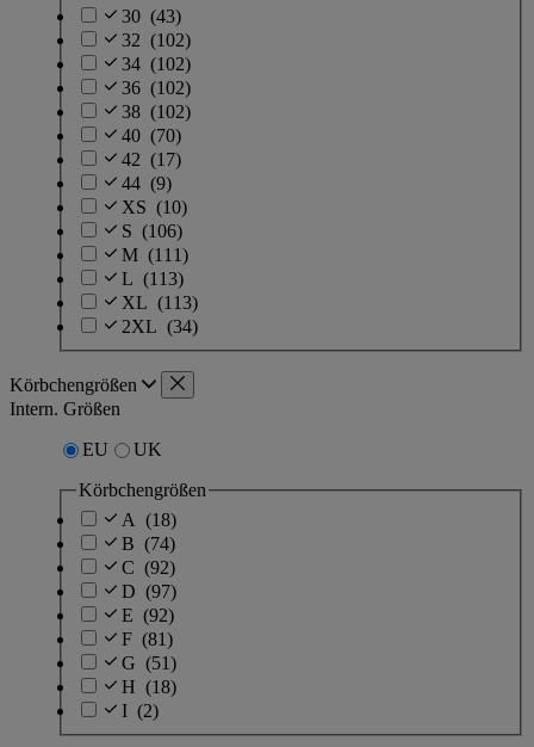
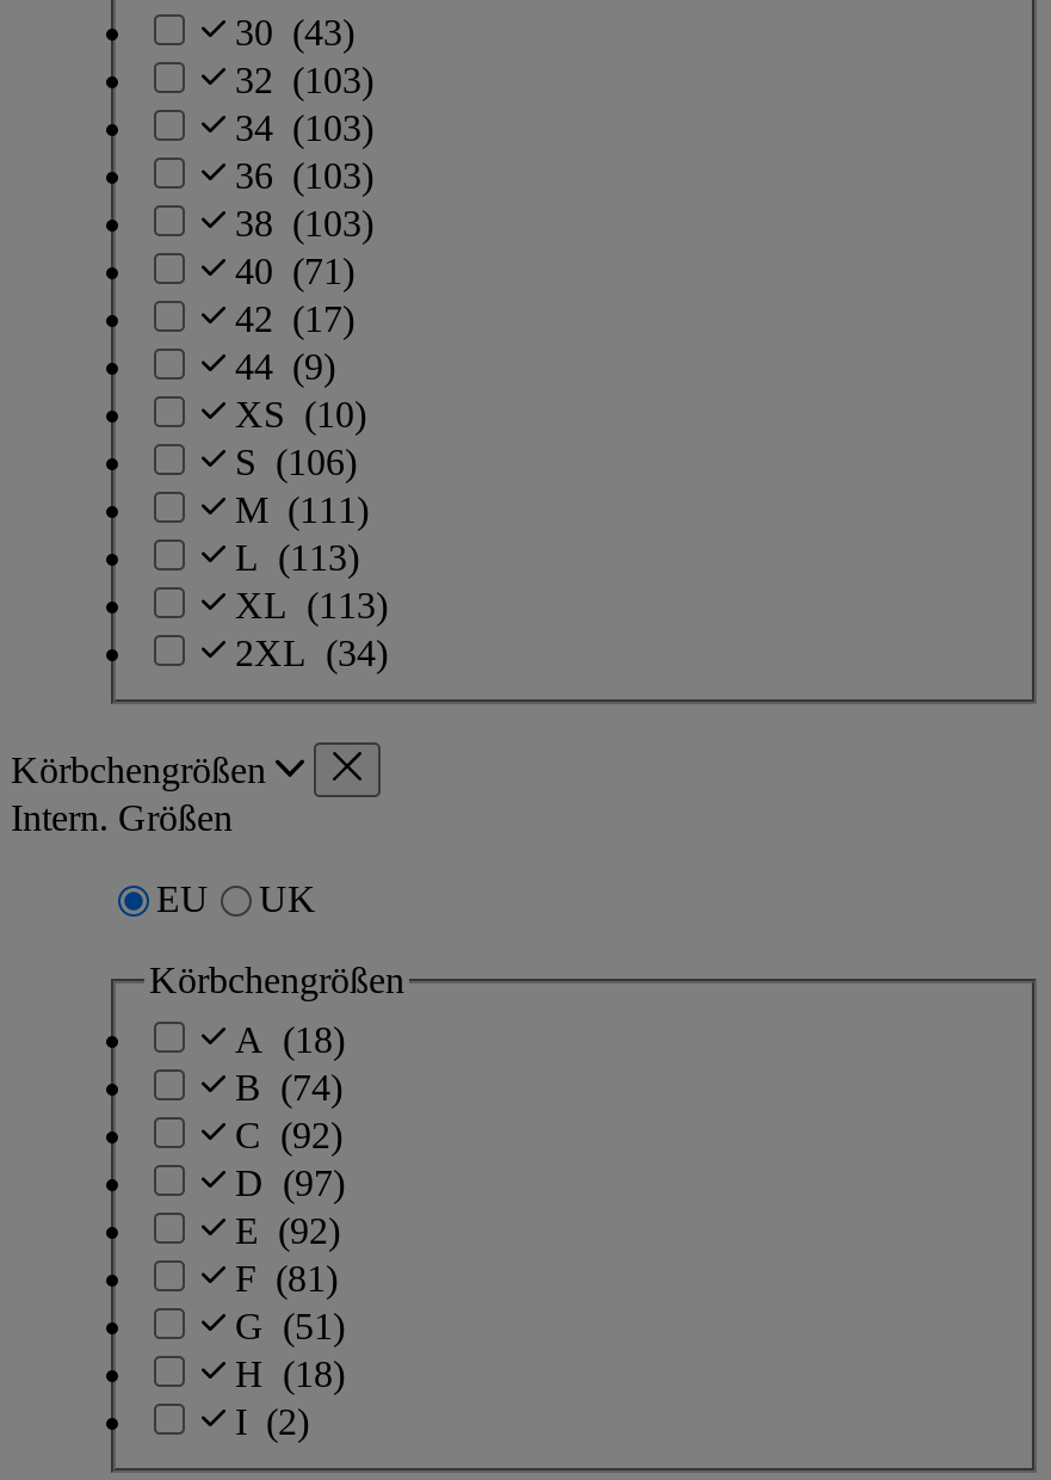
- 32 (102)
+ 32 (103)

- 34 (102)
+ 34 (103)

- 36 (102)
+ 36 (103)

- 38 (102)
+ 38 (103)

- 40 (70)
+ 40 (71)
